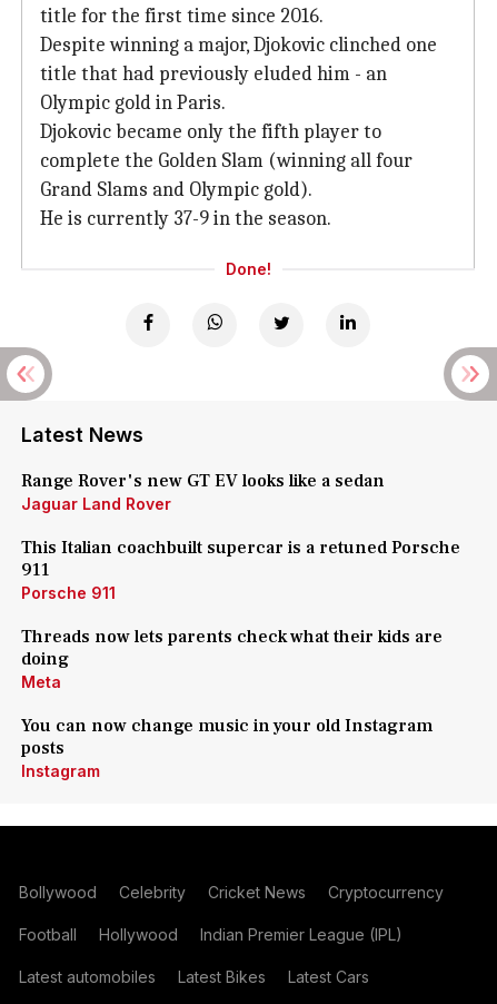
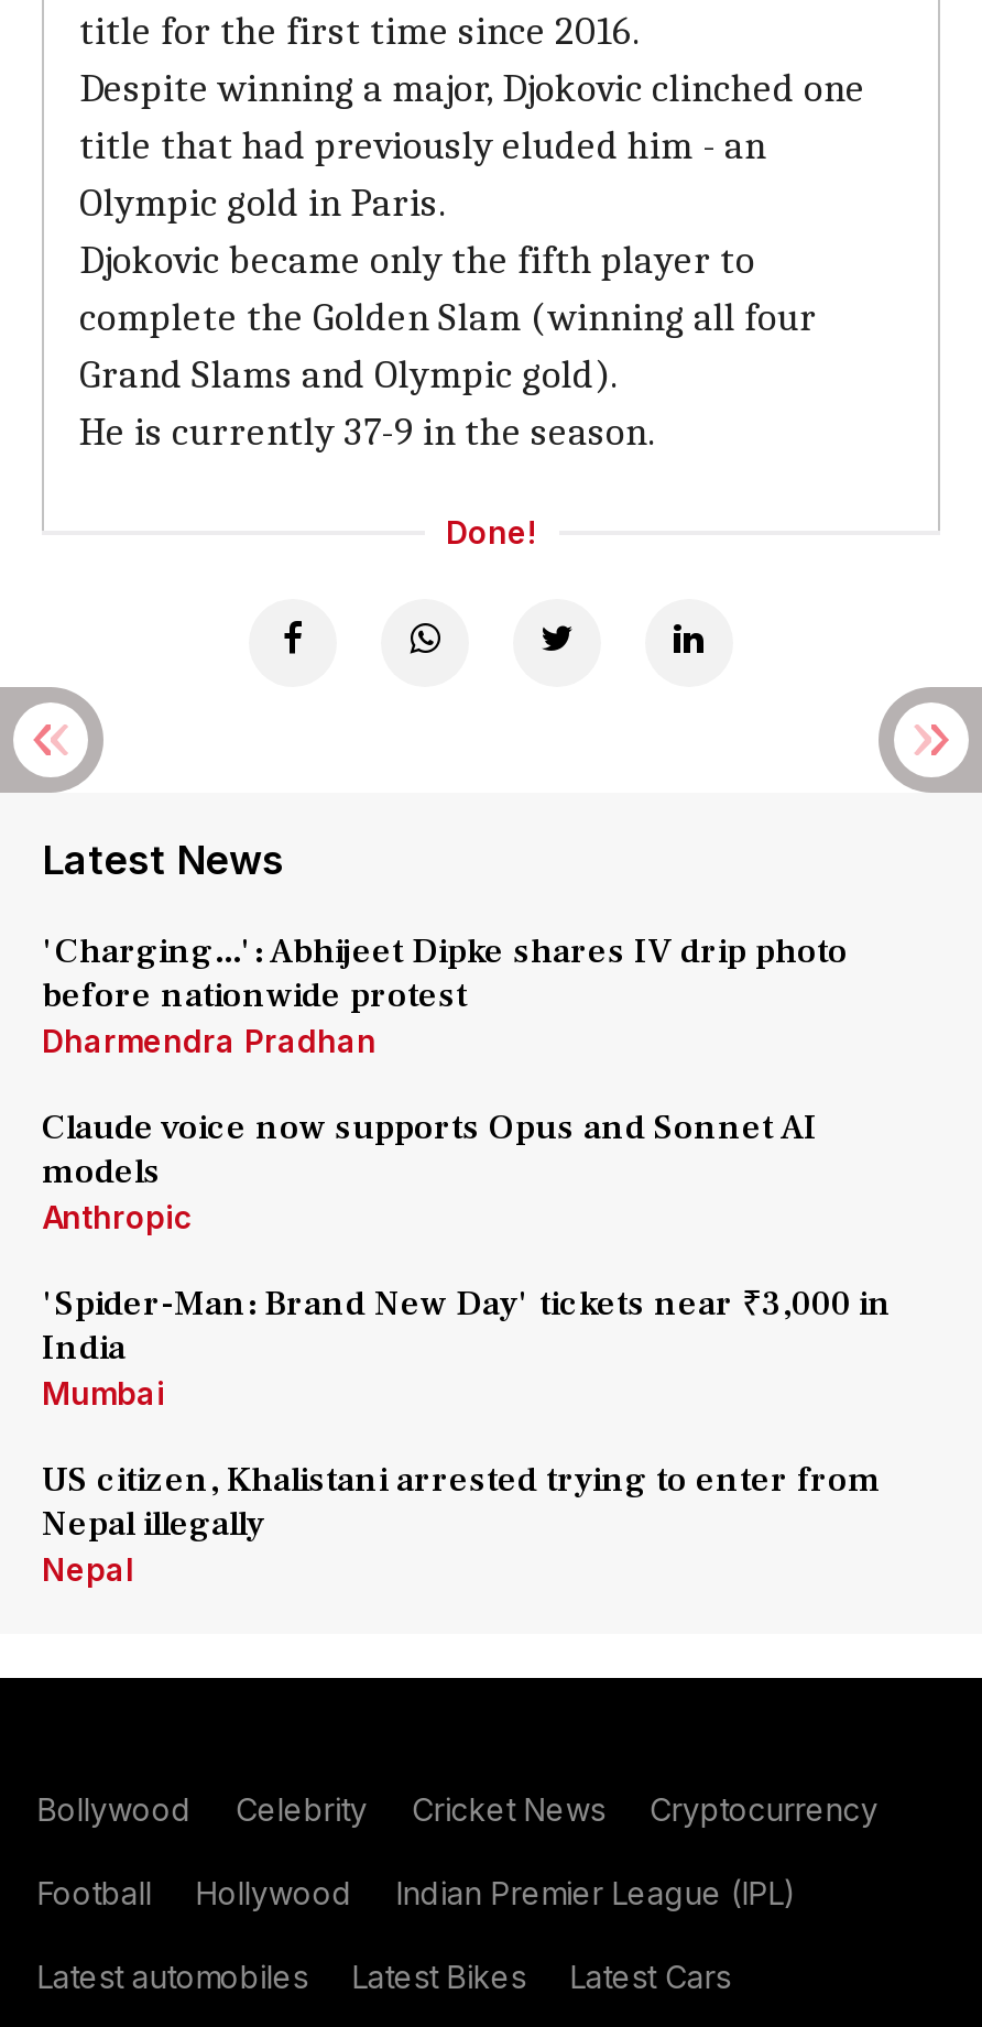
- Range Rover's new GT EV looks like a sedan
- Jaguar Land Rover
+ 'Charging...': Abhijeet Dipke shares IV drip photo
+ before nationwide protest
+ Dharmendra Pradhan

- This Italian coachbuilt supercar is a retuned Porsche
- 911
- Porsche 911
+ Claude voice now supports Opus and Sonnet AI
+ models
+ Anthropic

- Threads now lets parents check what their kids are
- doing
- Meta
+ 'Spider-Man: Brand New Day' tickets near ₹3,000 in
+ India
+ Mumbai

- You can now change music in your old Instagram
- posts
- Instagram
+ US citizen, Khalistani arrested trying to enter from
+ Nepal illegally
+ Nepal
